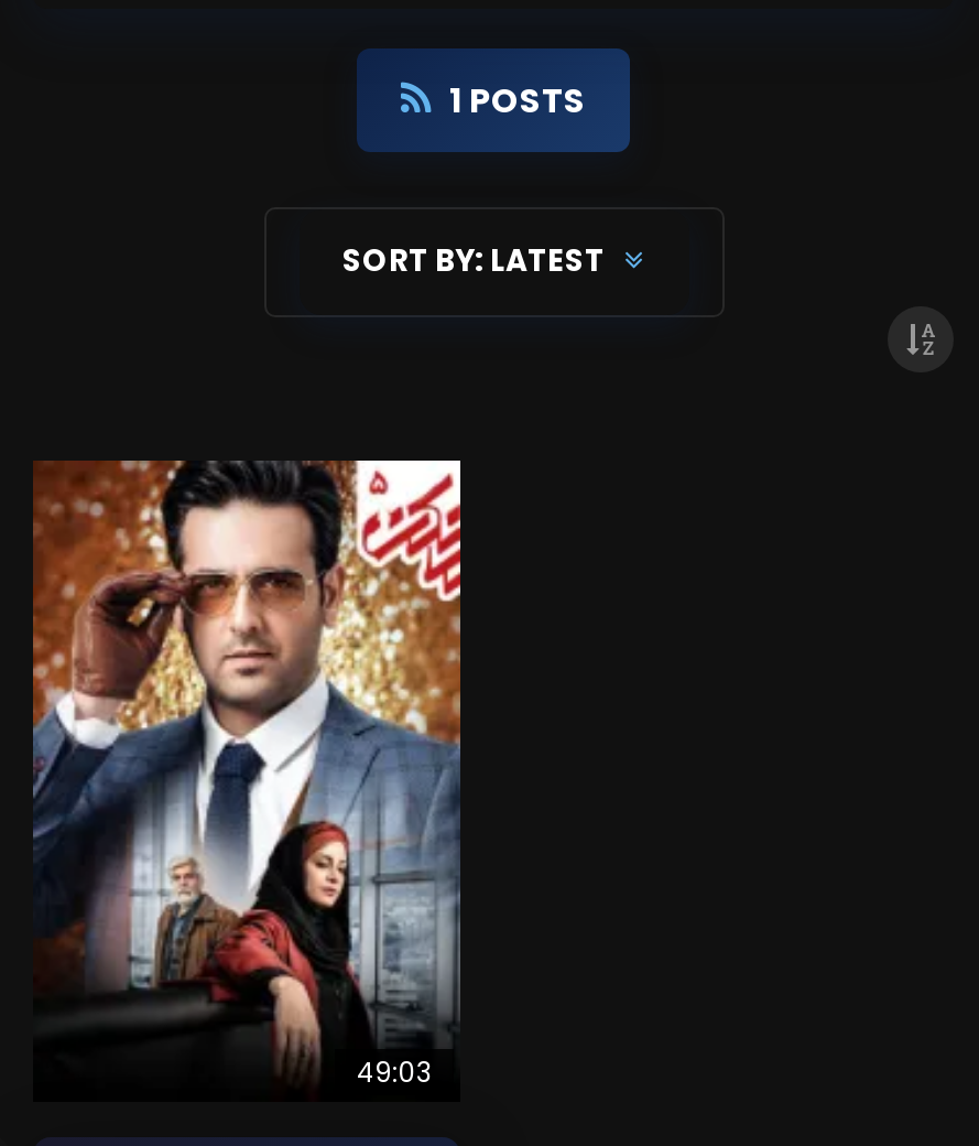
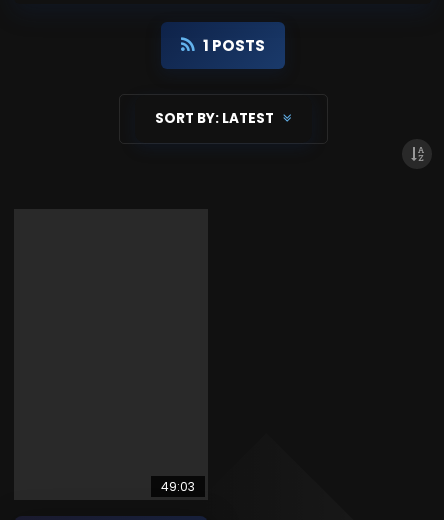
- [image]
